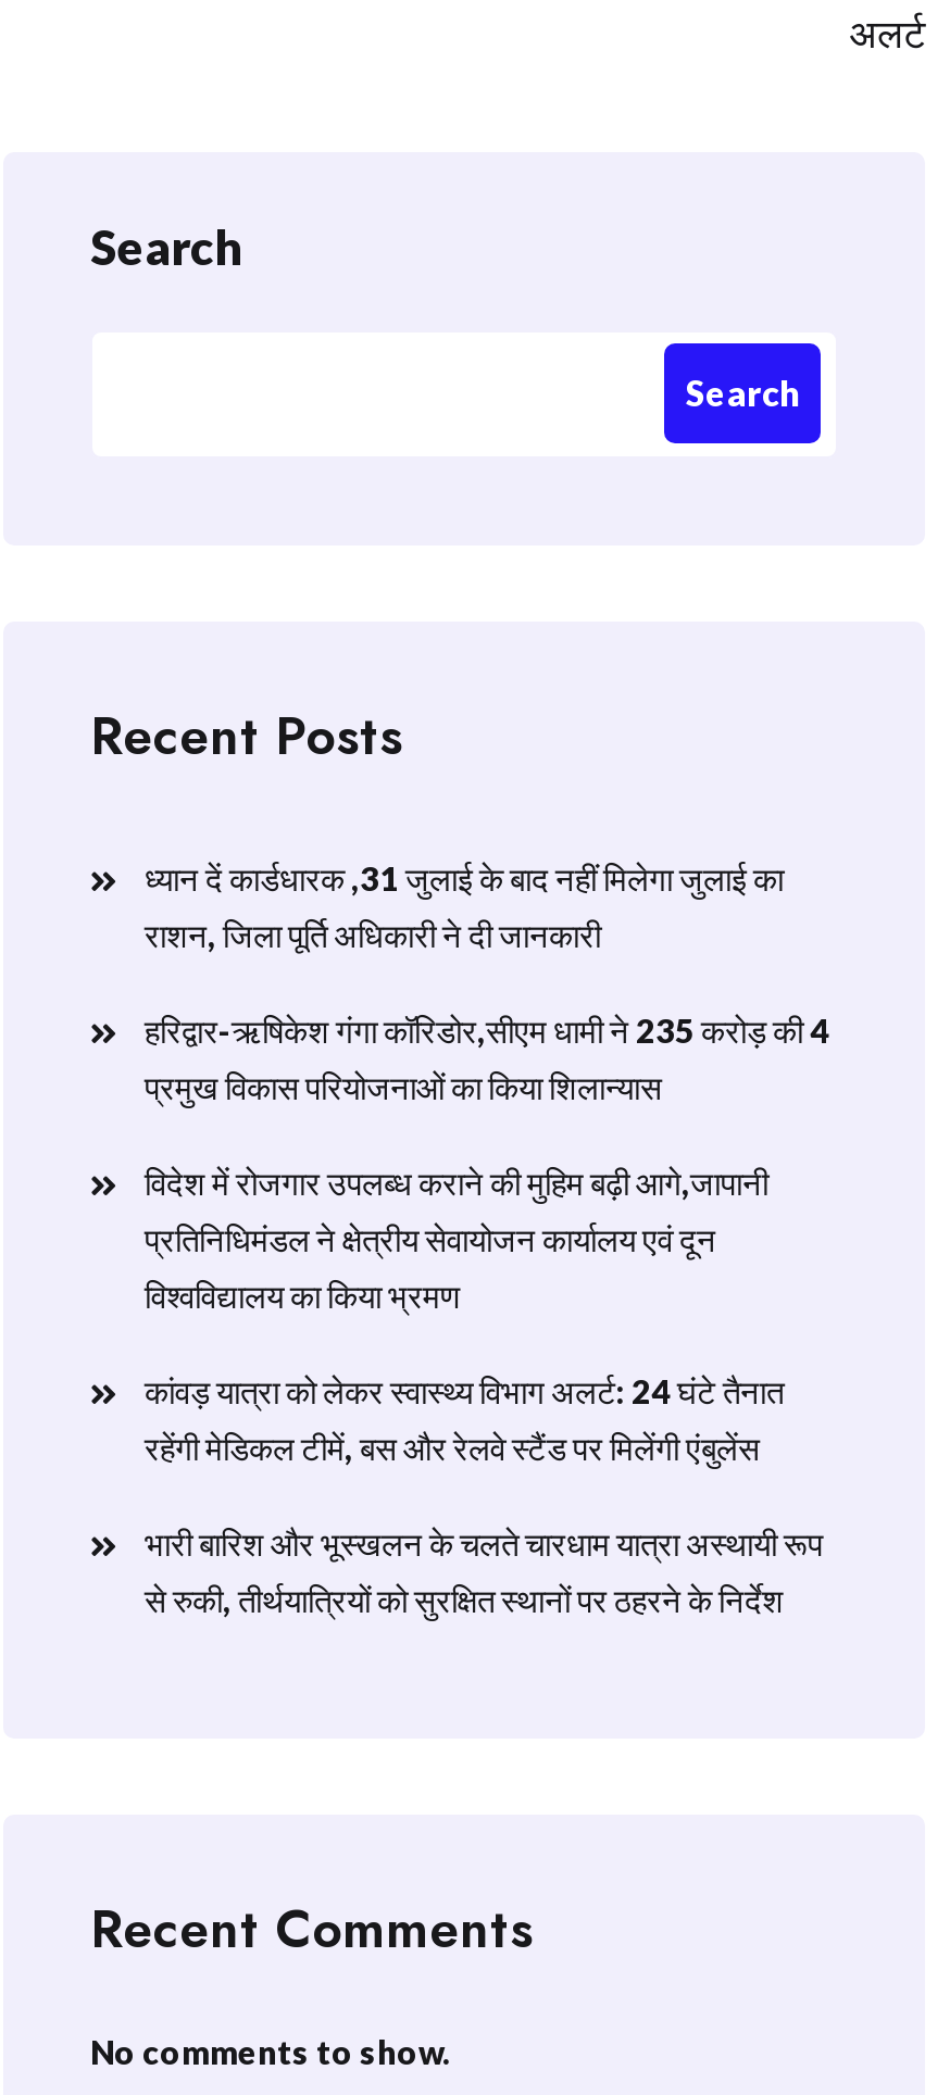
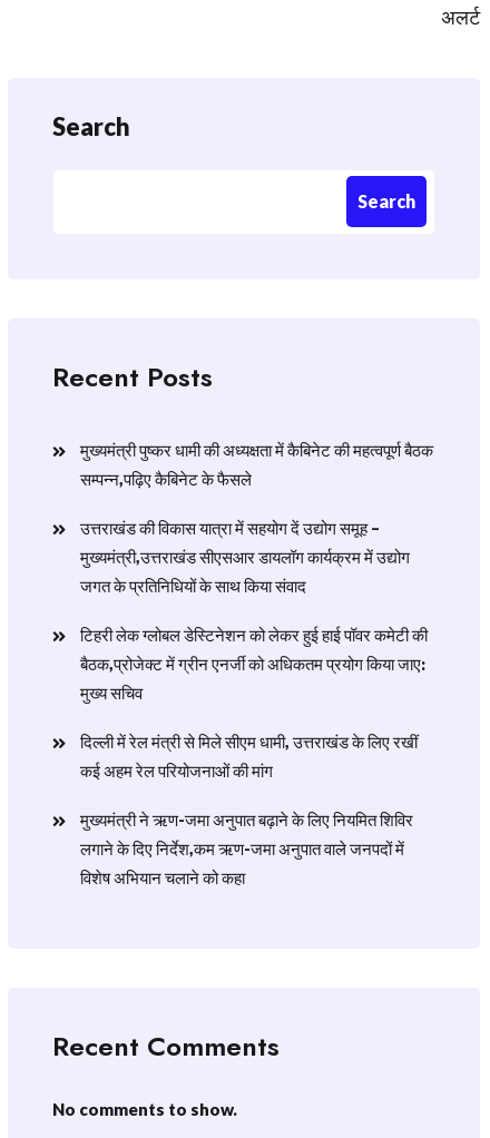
- ध्यान दें कार्डधारक ,31 जुलाई के बाद नहीं मिलेगा जुलाई का
- राशन, जिला पूर्ति अधिकारी ने दी जानकारी
+ मुख्यमंत्री पुष्कर धामी की अध्यक्षता में कैबिनेट की महत्वपूर्ण बैठक
+ सम्पन्न,पढ़िए कैबिनेट के फैसले

- हरिद्वार-ऋषिकेश गंगा कॉरिडोर,सीएम धामी ने 235 करोड़ की 4
- प्रमुख विकास परियोजनाओं का किया शिलान्यास
+ उत्तराखंड की विकास यात्रा में सहयोग दें उद्योग समूह –
+ मुख्यमंत्री,उत्तराखंड सीएसआर डायलॉग कार्यक्रम में उद्योग
+ जगत के प्रतिनिधियों के साथ किया संवाद

- विदेश में रोजगार उपलब्ध कराने की मुहिम बढ़ी आगे,जापानी
- प्रतिनिधिमंडल ने क्षेत्रीय सेवायोजन कार्यालय एवं दून
- विश्वविद्यालय का किया भ्रमण
+ टिहरी लेक ग्लोबल डेस्टिनेशन को लेकर हुई हाई पॉवर कमेटी की
+ बैठक,प्रोजेक्ट में ग्रीन एनर्जी को अधिकतम प्रयोग किया जाए:
+ मुख्य सचिव

- कांवड़ यात्रा को लेकर स्वास्थ्य विभाग अलर्ट: 24 घंटे तैनात
- रहेंगी मेडिकल टीमें, बस और रेलवे स्टैंड पर मिलेंगी एंबुलेंस
+ दिल्ली में रेल मंत्री से मिले सीएम धामी, उत्तराखंड के लिए रखीं
+ कई अहम रेल परियोजनाओं की मांग

- भारी बारिश और भूस्खलन के चलते चारधाम यात्रा अस्थायी रूप
- से रुकी, तीर्थयात्रियों को सुरक्षित स्थानों पर ठहरने के निर्देश
+ मुख्यमंत्री ने ऋण-जमा अनुपात बढ़ाने के लिए नियमित शिविर
+ लगाने के दिए निर्देश,कम ऋण-जमा अनुपात वाले जनपदों में
+ विशेष अभियान चलाने को कहा
